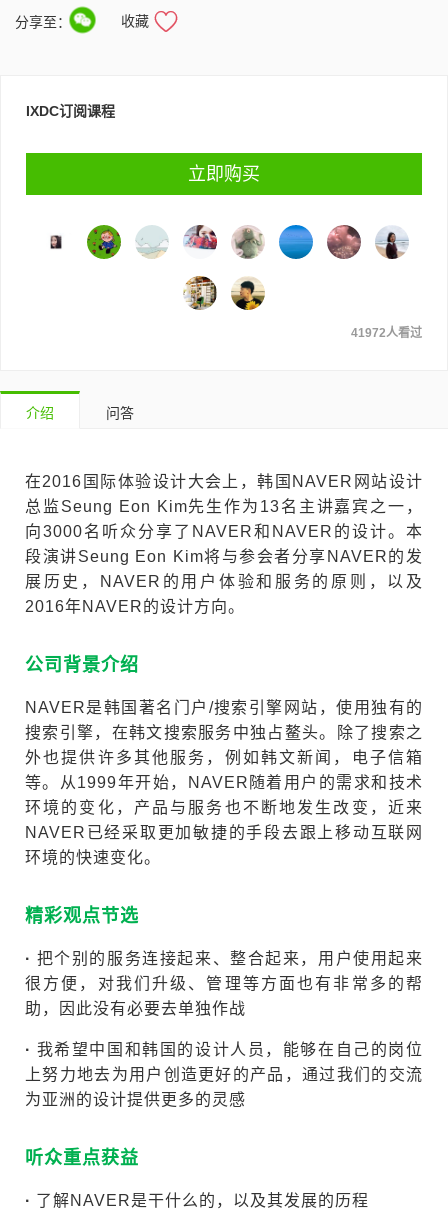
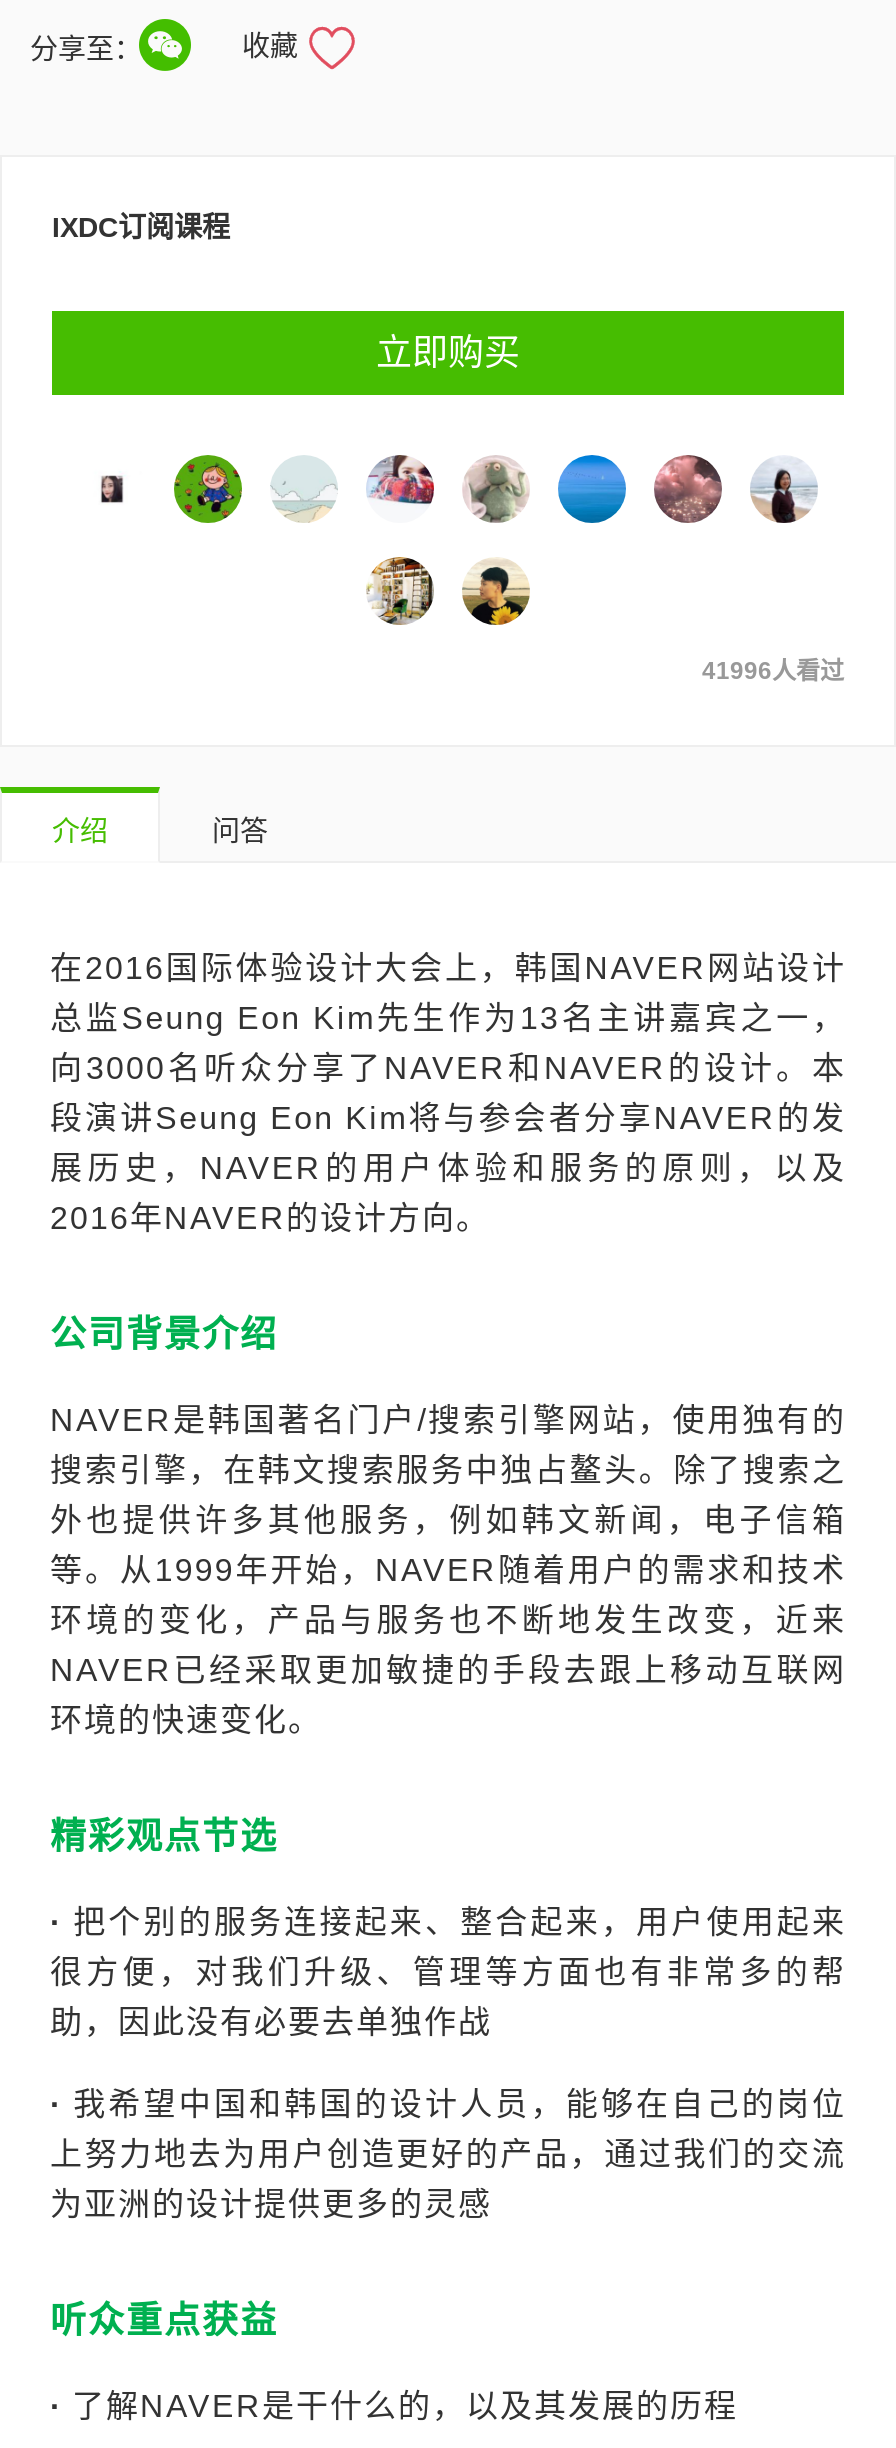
- 41972人看过
+ 41996人看过
